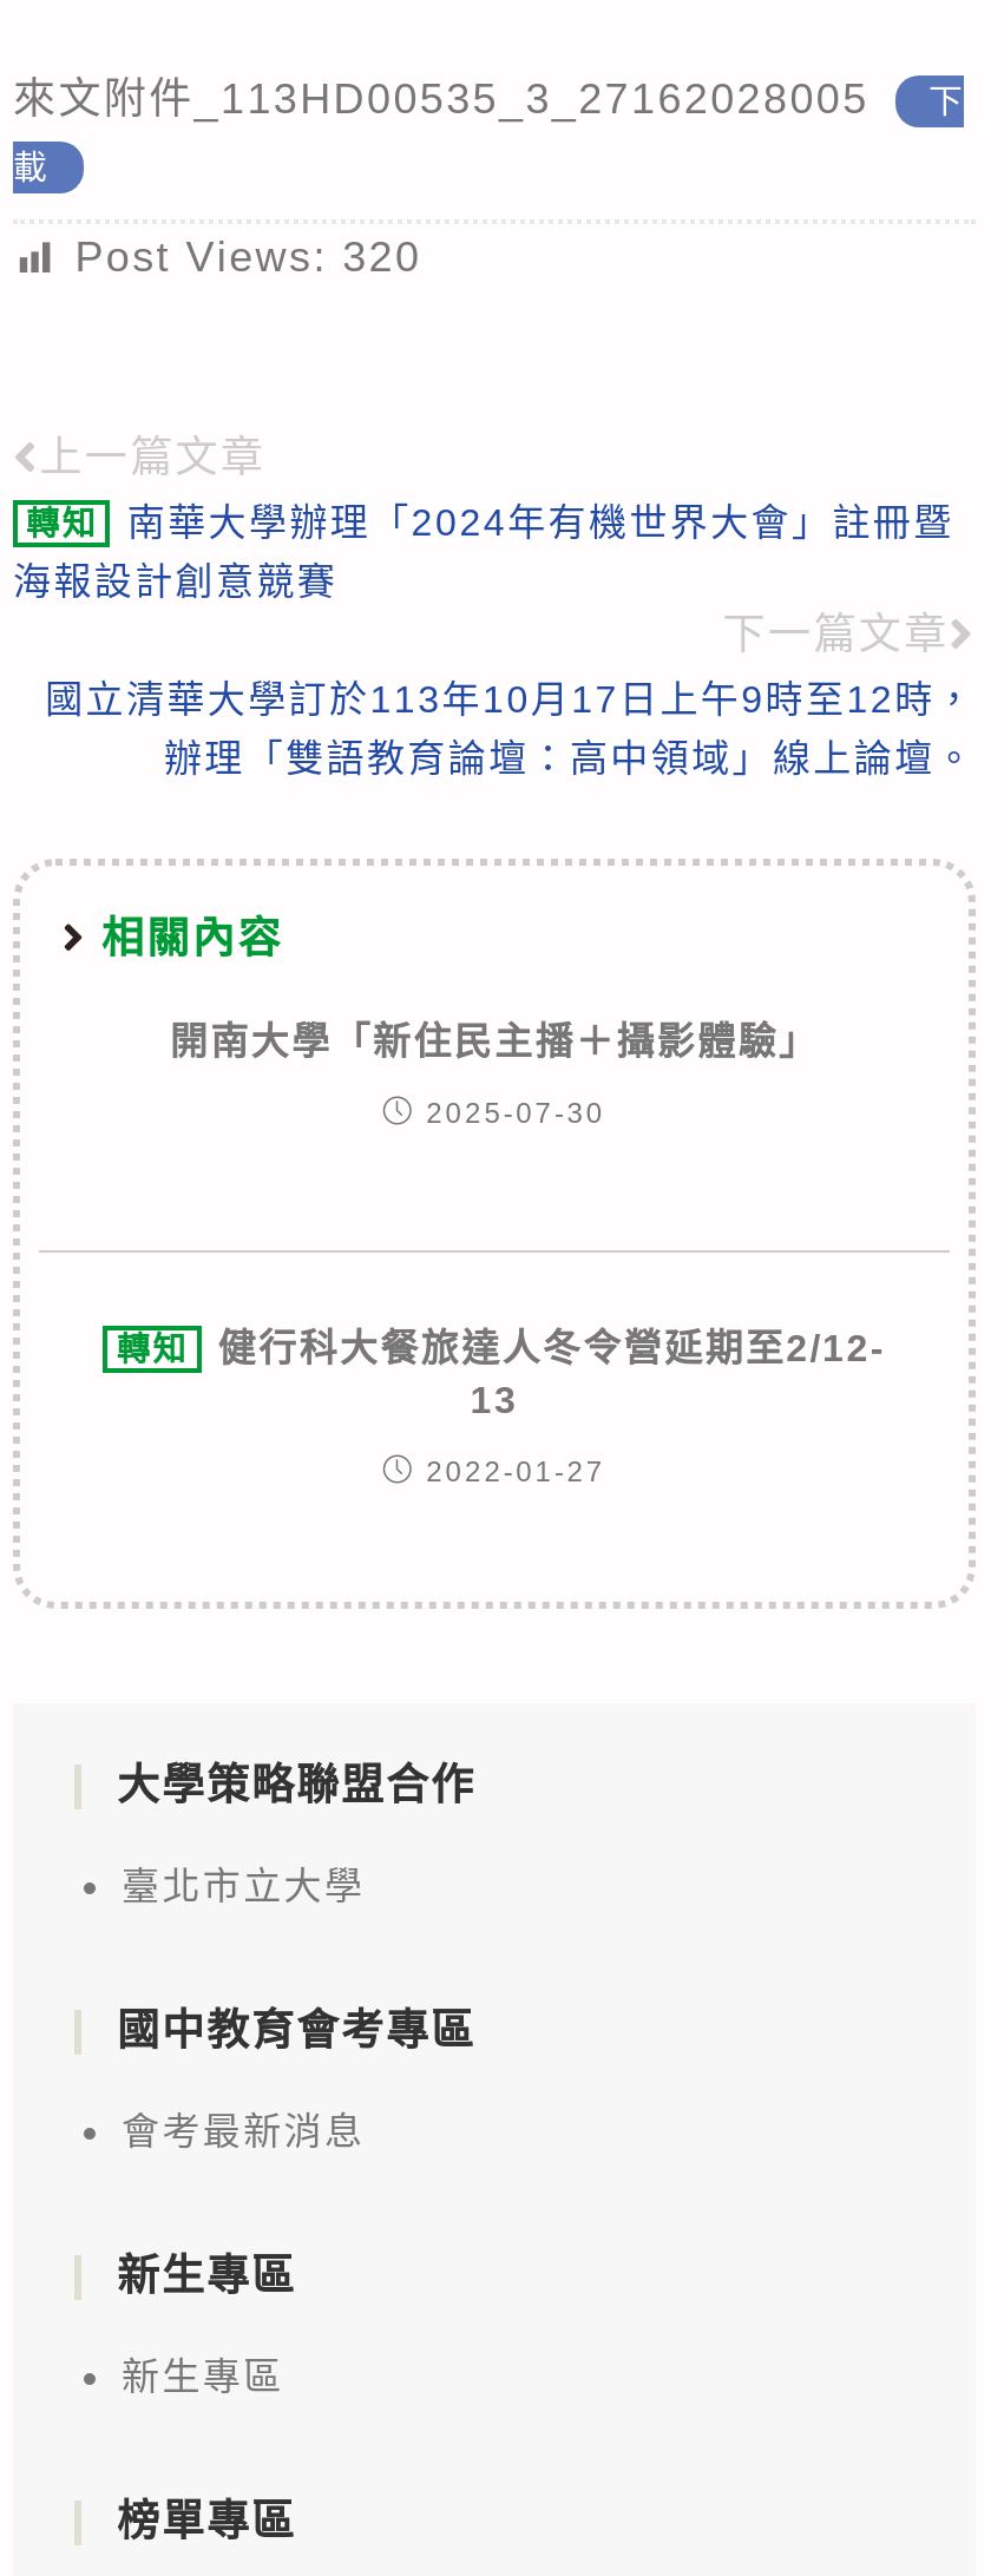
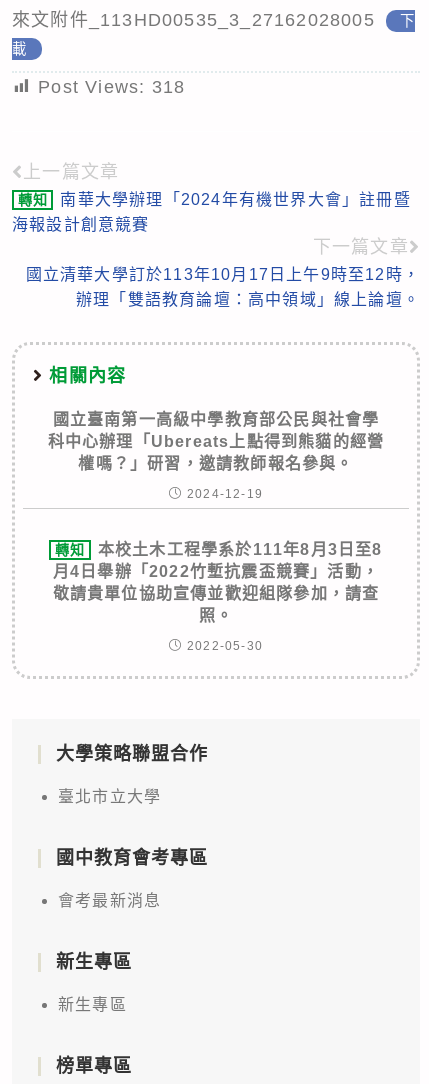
- Post Views: 320
+ Post Views: 318

- 開南大學「新住民主播＋攝影體驗」
+ 國立臺南第一高級中學教育部公民與社會學
+ 科中心辦理「Ubereats上點得到熊貓的經營
+ 權嗎？」研習，邀請教師報名參與。

- 2025-07-30
+ 2024-12-19

- 健行科大餐旅達人冬令營延期至2/12-
- 13
+ 本校土木工程學系於111年8月3日至8
+ 月4日舉辦「2022竹塹抗震盃競賽」活動，
+ 敬請貴單位協助宣傳並歡迎組隊參加，請查
+ 照。

- 2022-01-27
+ 2022-05-30
